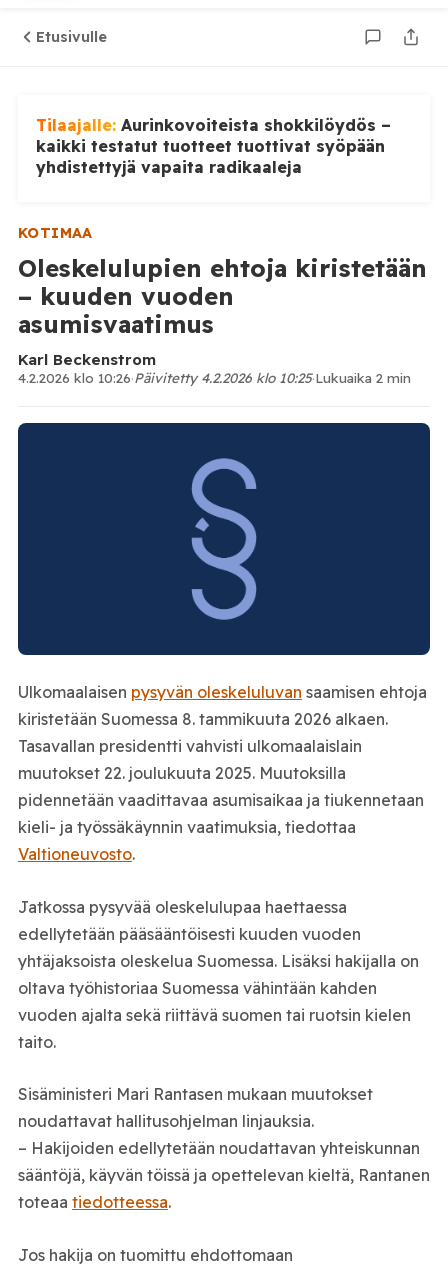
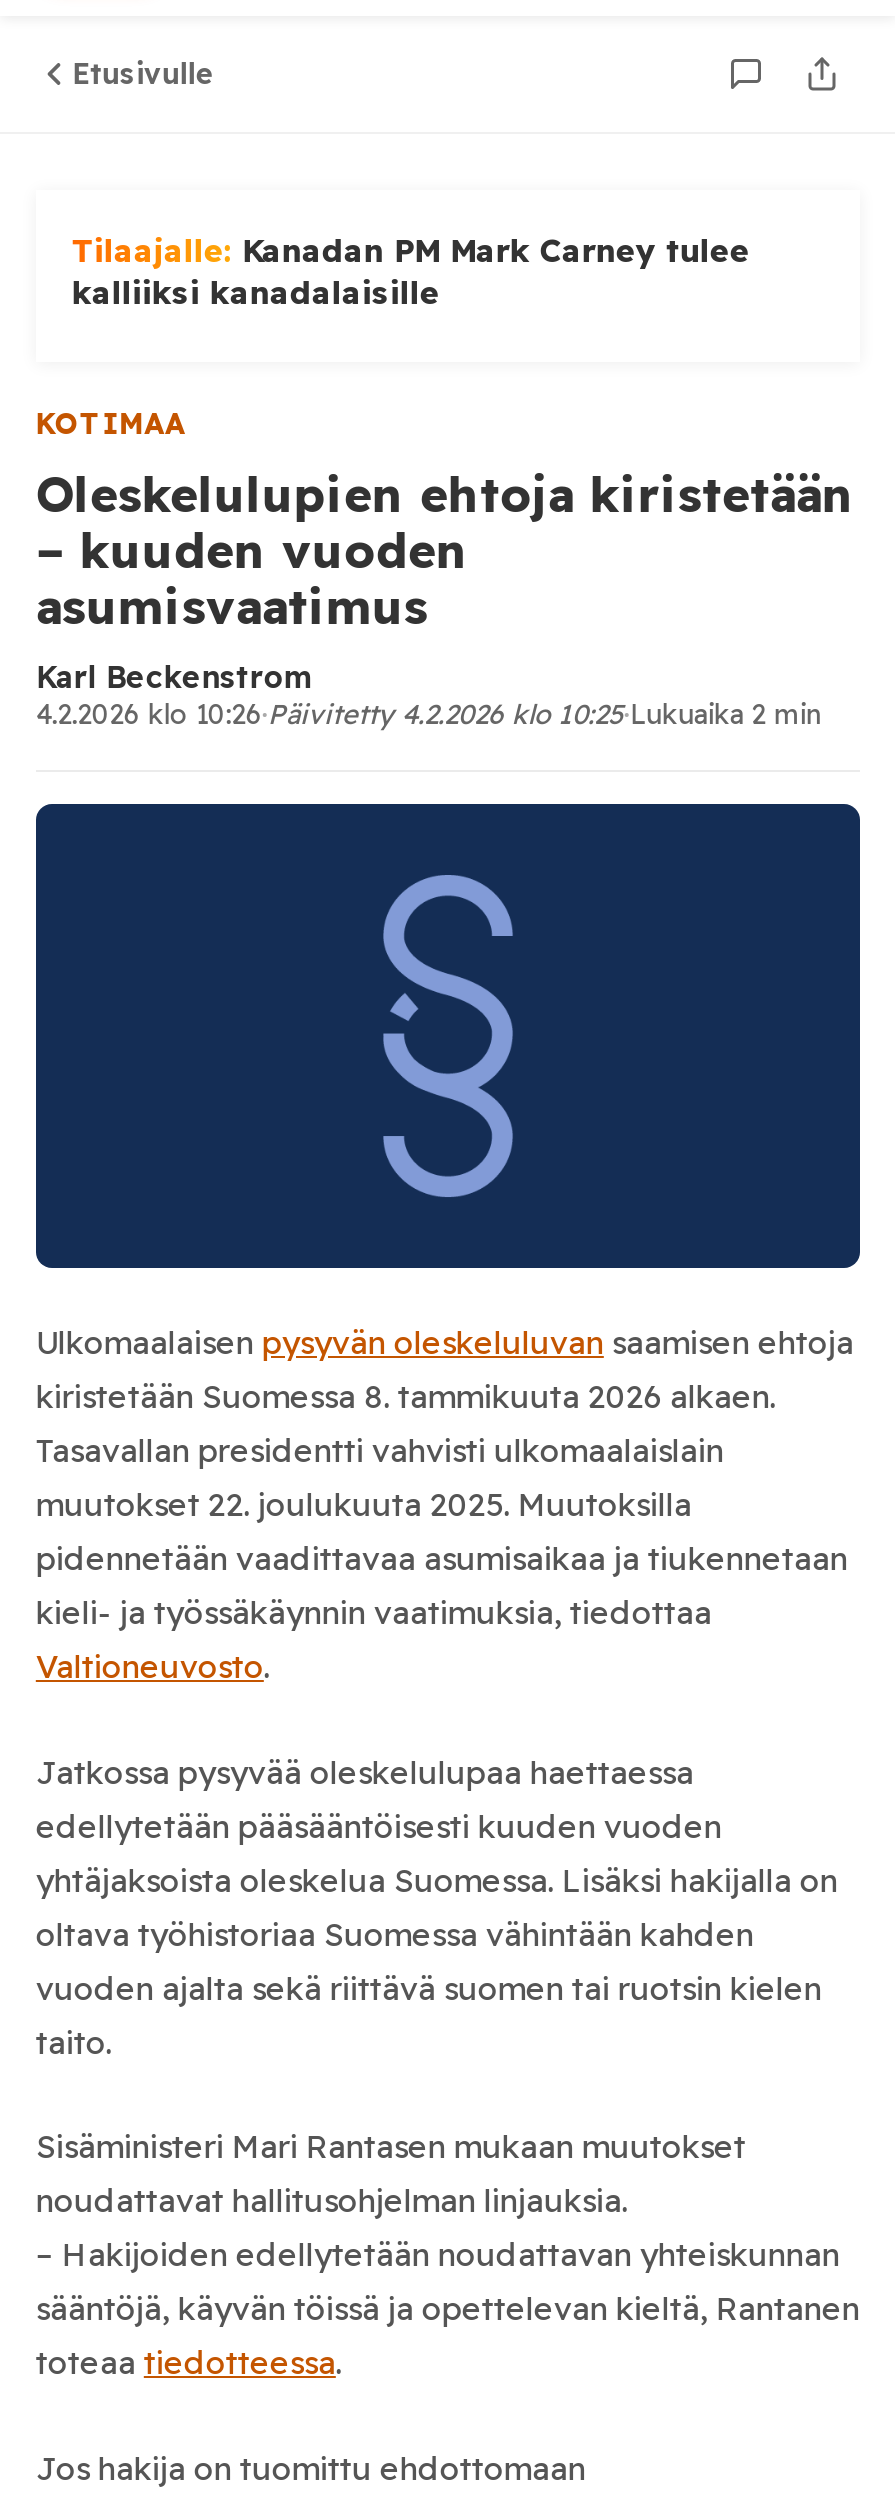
- Tilaajalle: Aurinkovoiteista shokkilöydös –
- kaikki testatut tuotteet tuottivat syöpään
- yhdistettyjä vapaita radikaaleja
+ Tilaajalle: Kanadan PM Mark Carney tulee
+ kalliiksi kanadalaisille
